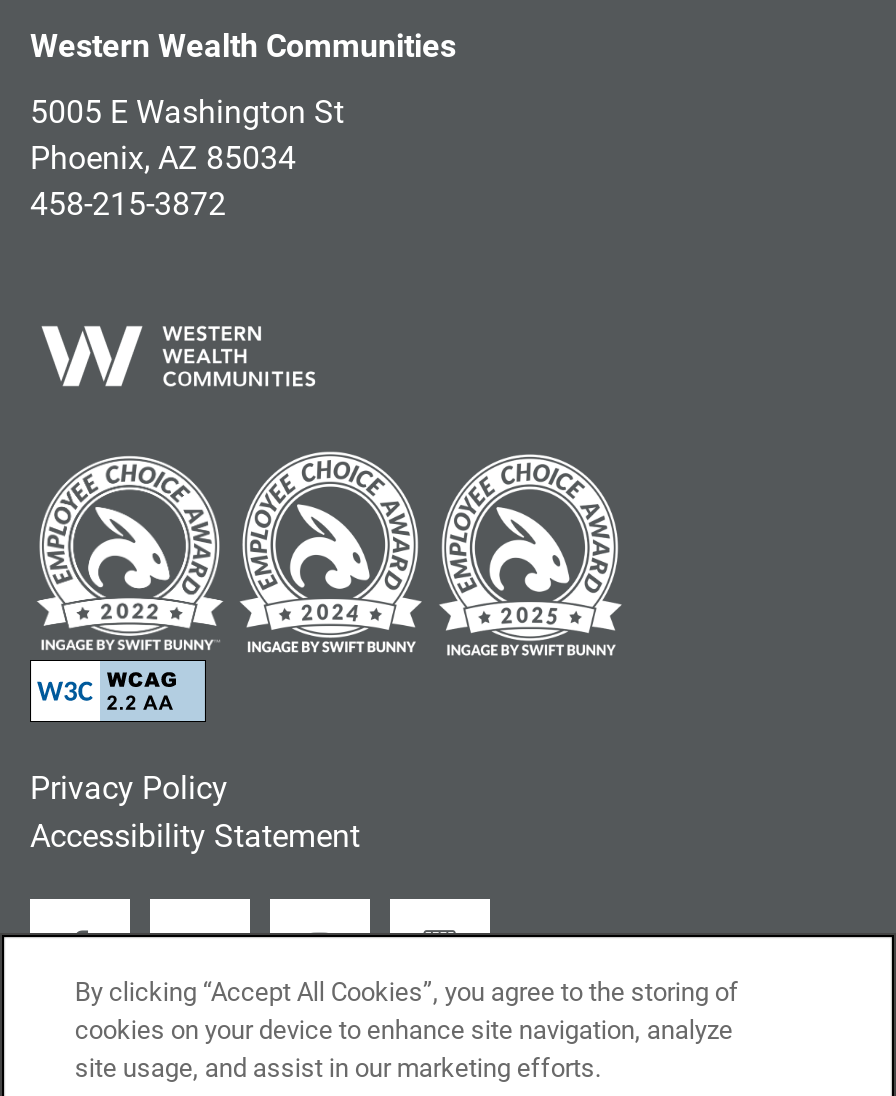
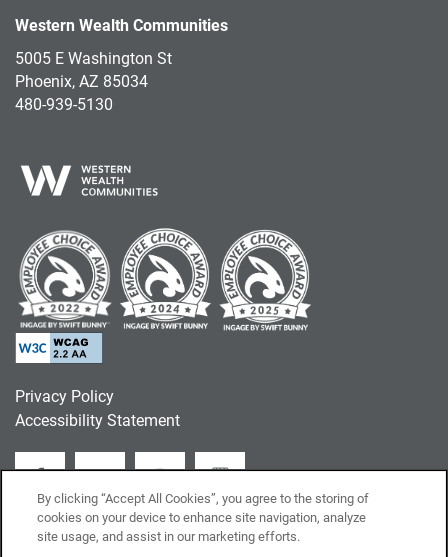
- 458-215-3872
+ 480-939-5130
